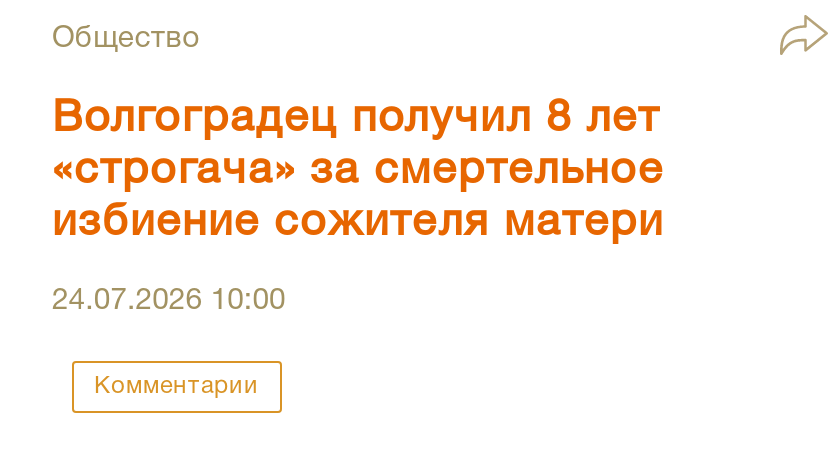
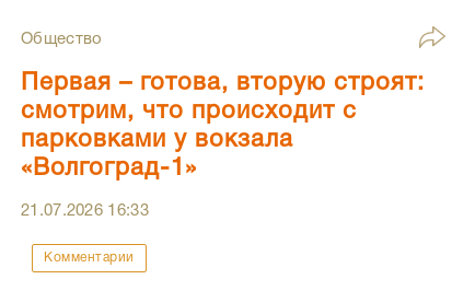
- Волгоградец получил 8 лет
- «строгача» за смертельное
- избиение сожителя матери
+ Первая – готова, вторую строят:
+ смотрим, что происходит с
+ парковками у вокзала
+ «Волгоград-1»

- 24.07.2026 10:00
+ 21.07.2026 16:33
